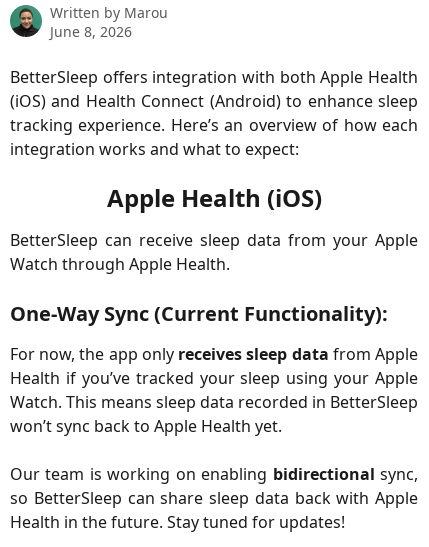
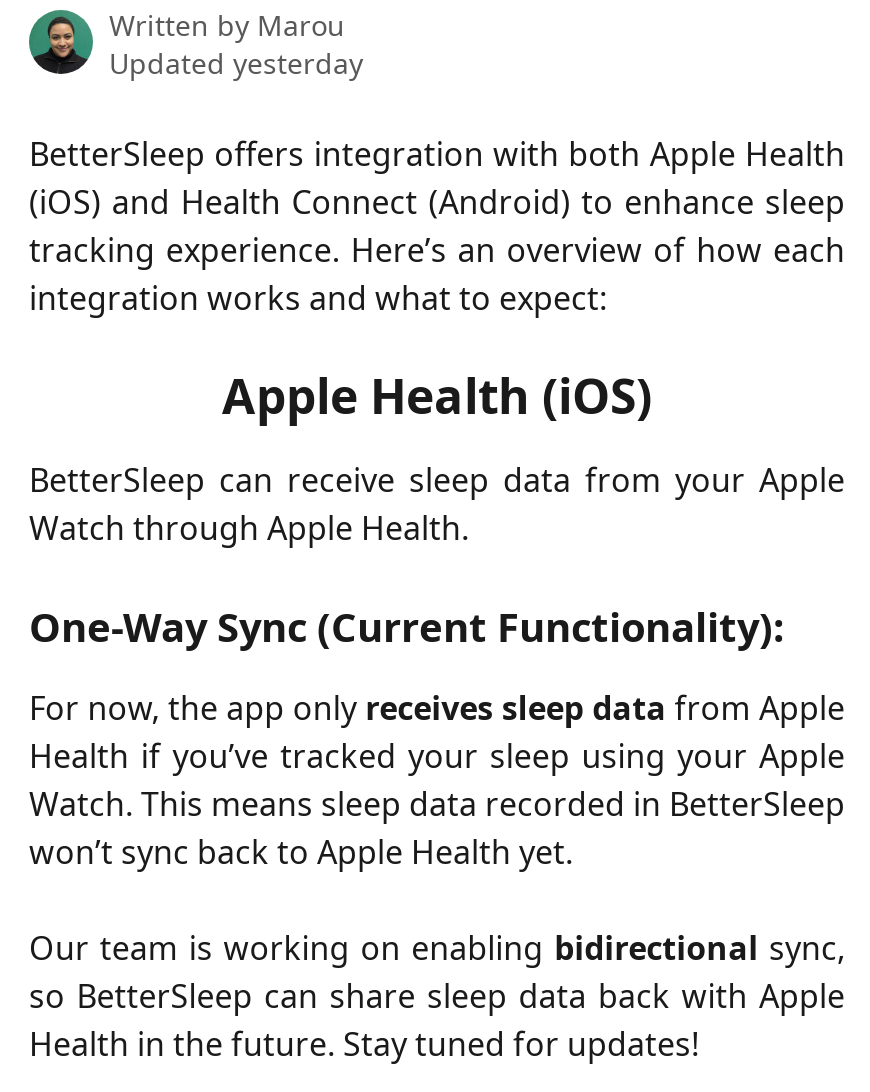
- June 8, 2026
+ Updated yesterday
